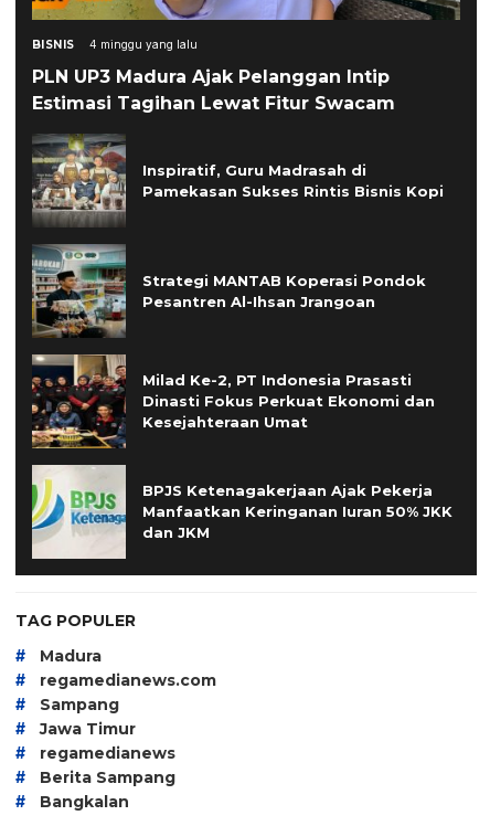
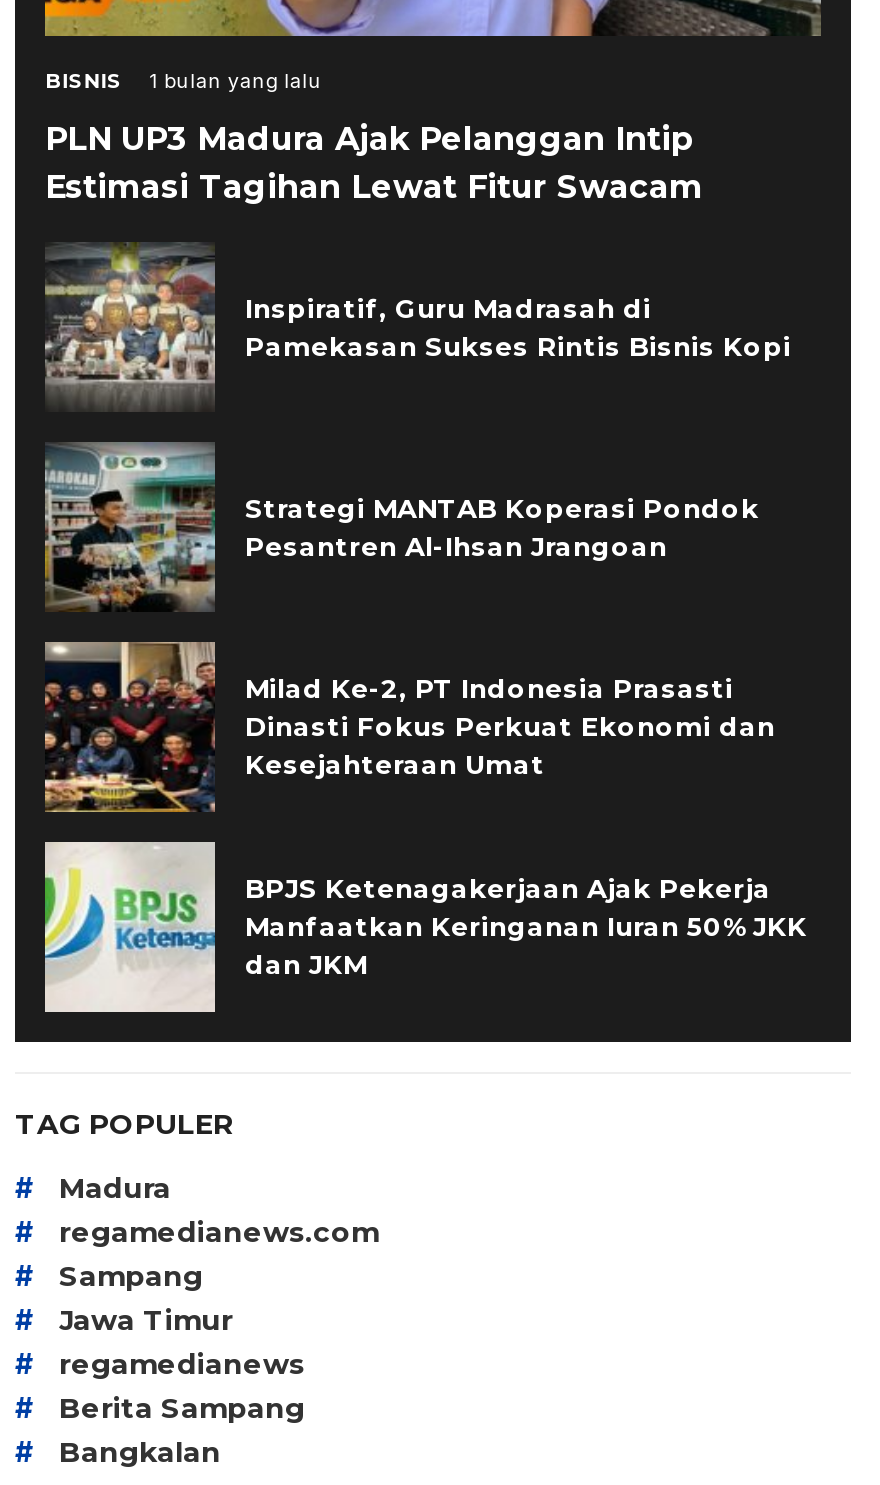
- 4 minggu yang lalu
+ 1 bulan yang lalu
